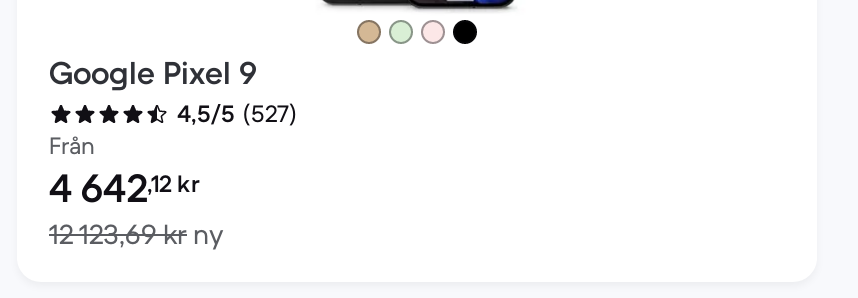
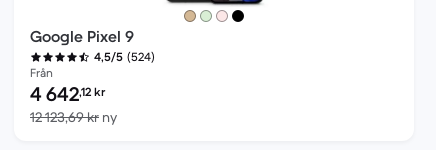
- 4,5/5 (527)
+ 4,5/5 (524)
